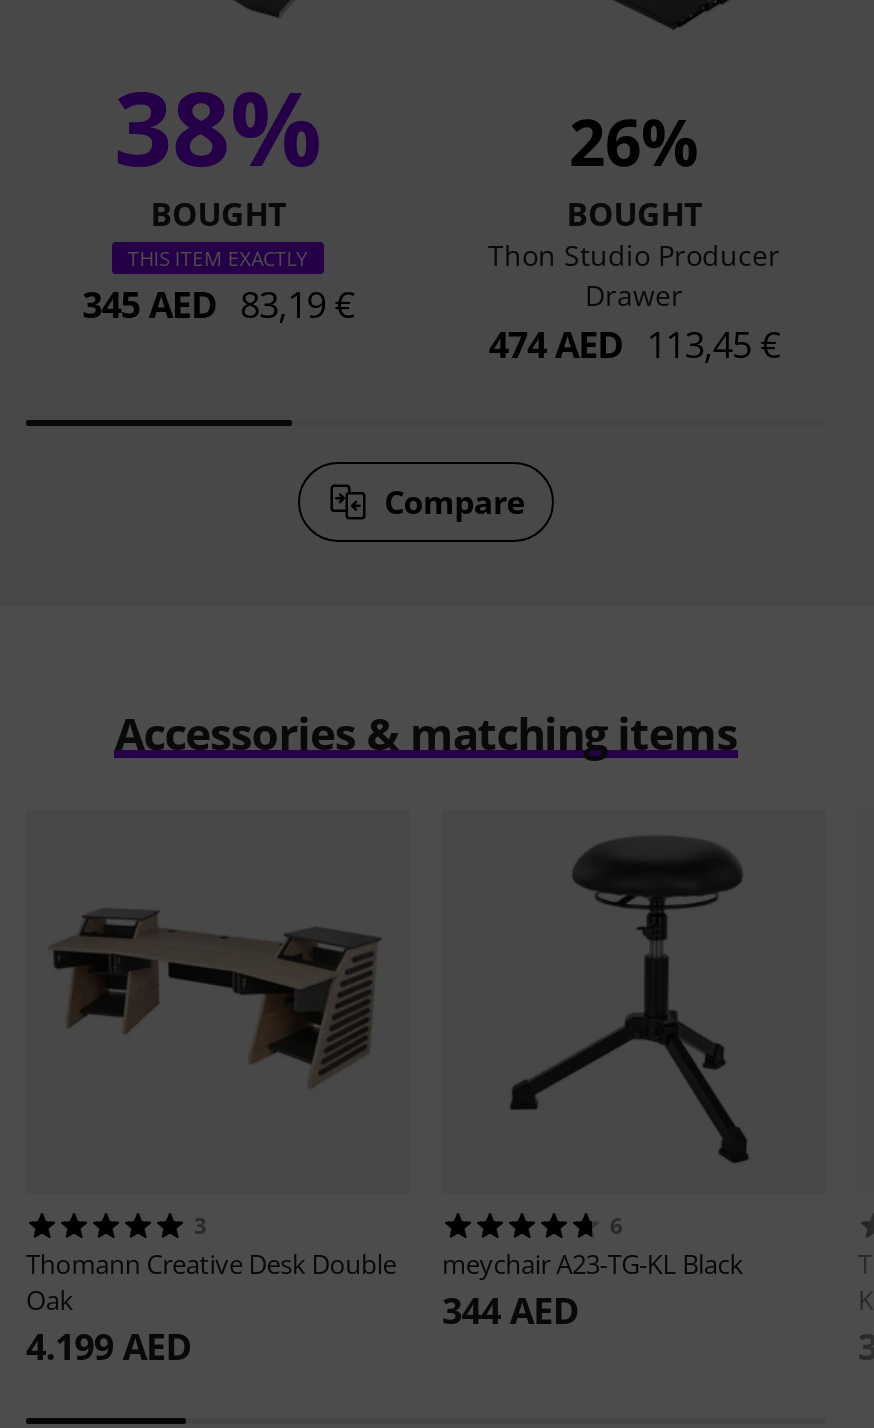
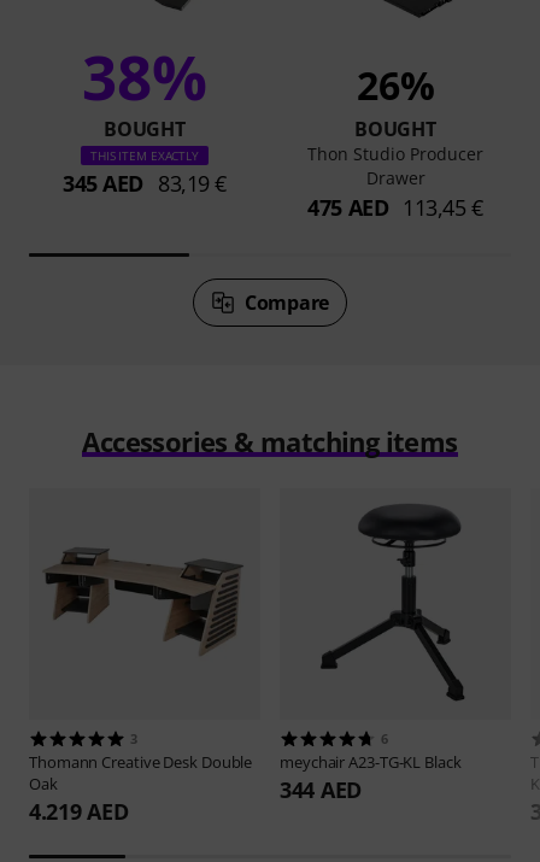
- 474 AED 113,45 €
+ 475 AED 113,45 €

- 4.199 AED
+ 4.219 AED
